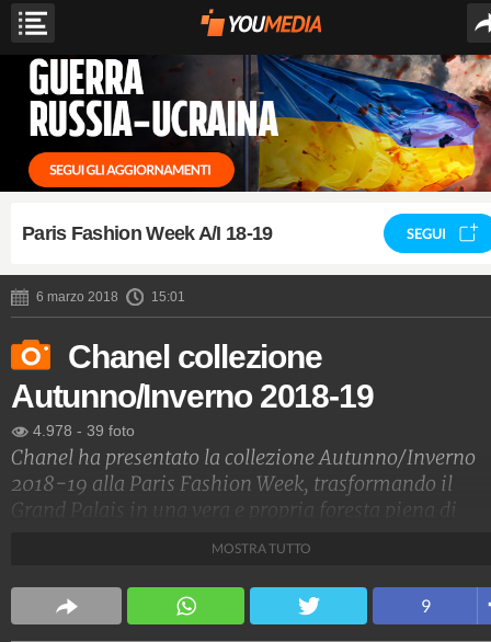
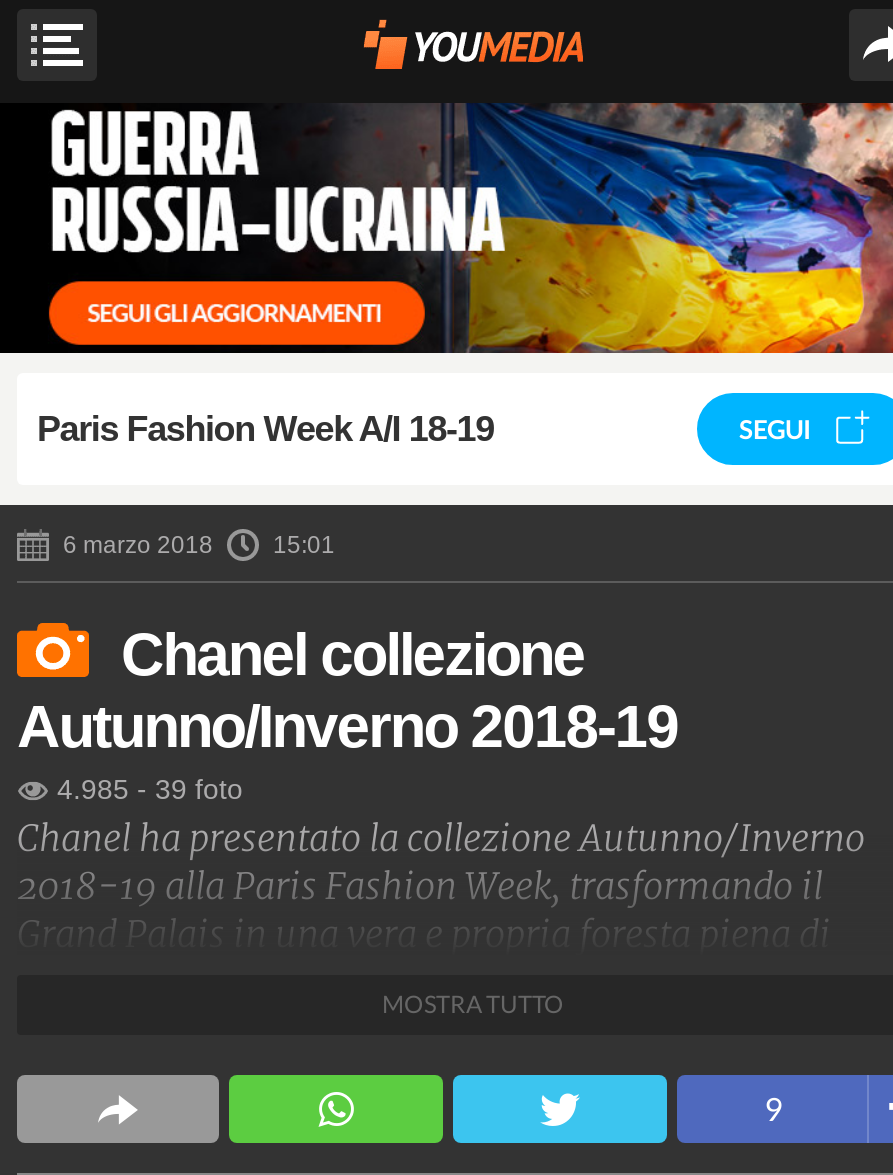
- 4.978 - 39 foto
+ 4.985 - 39 foto
